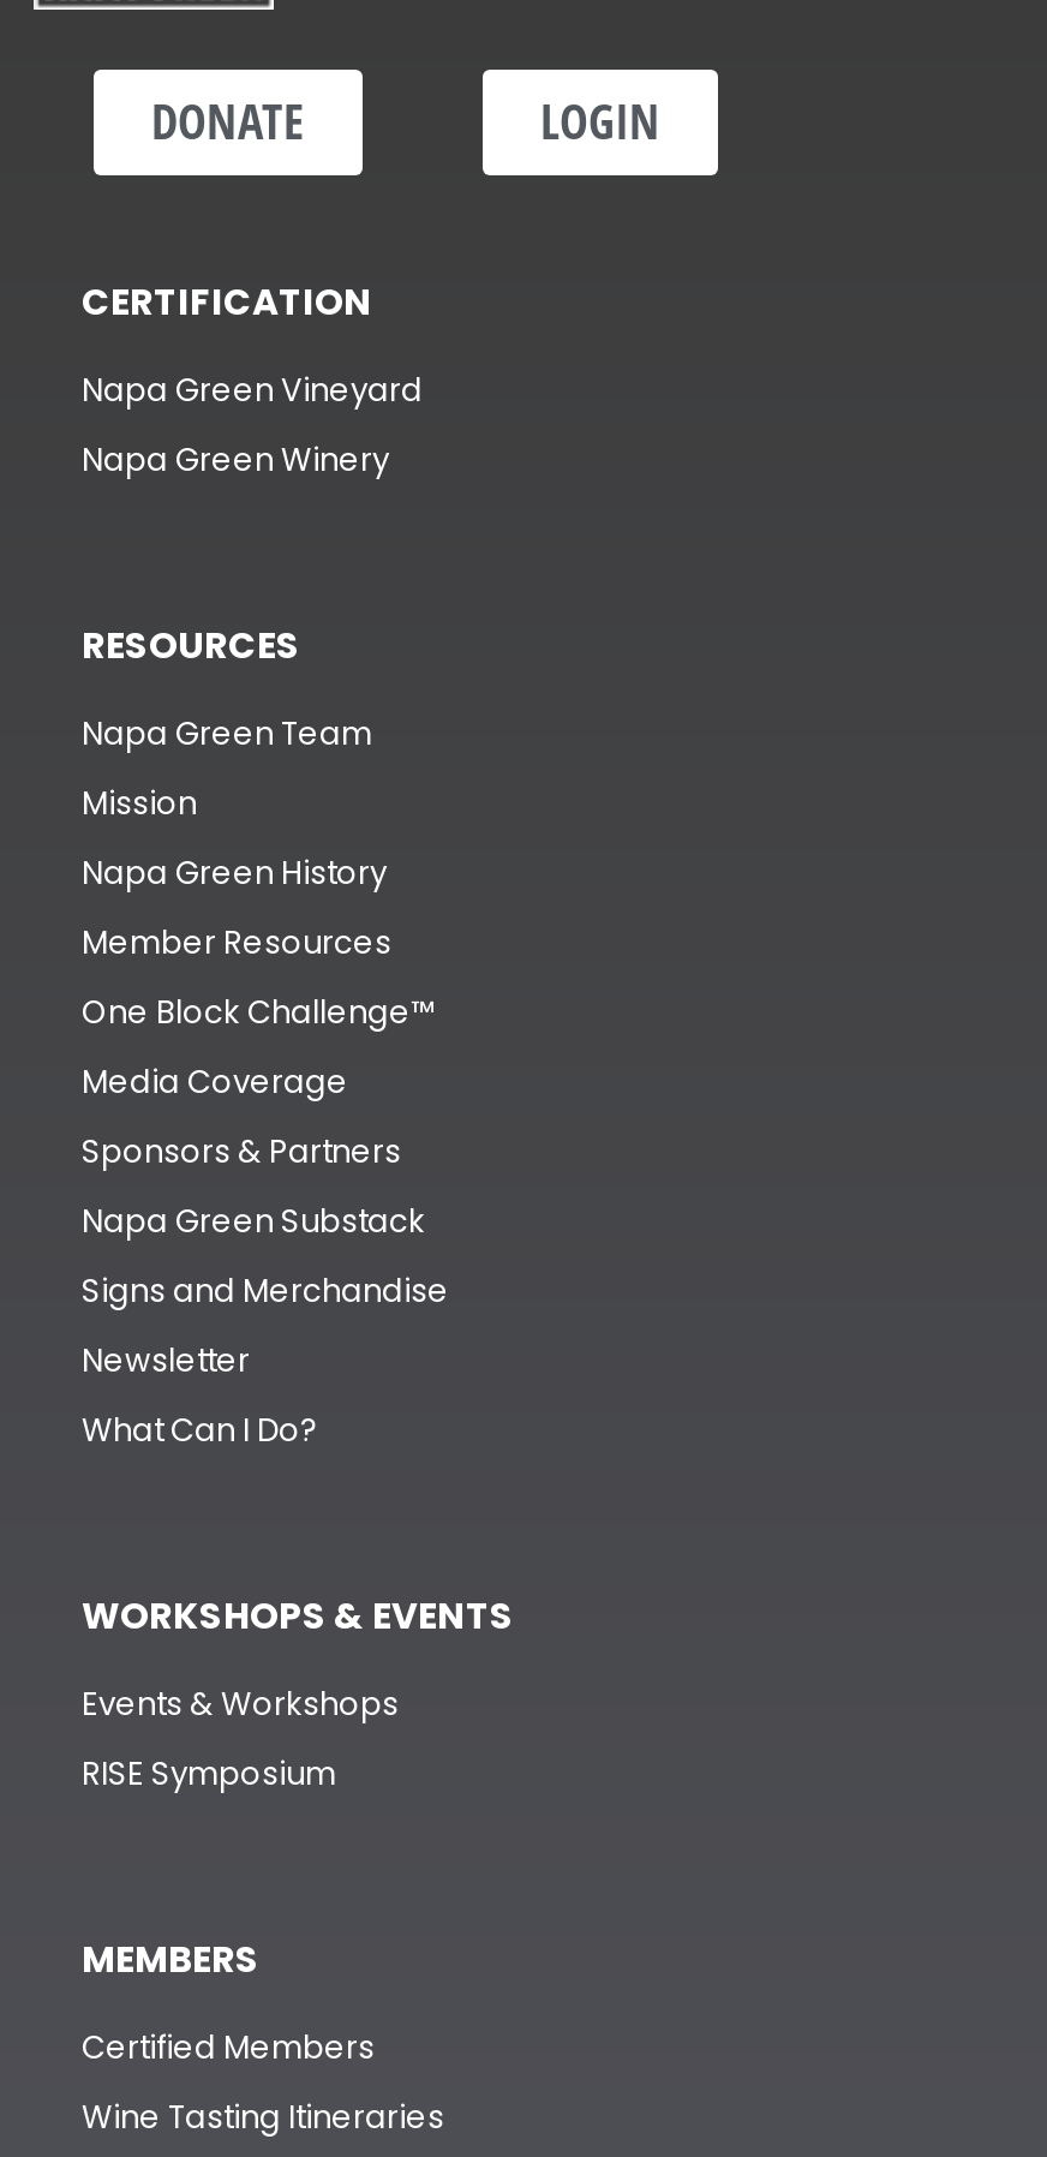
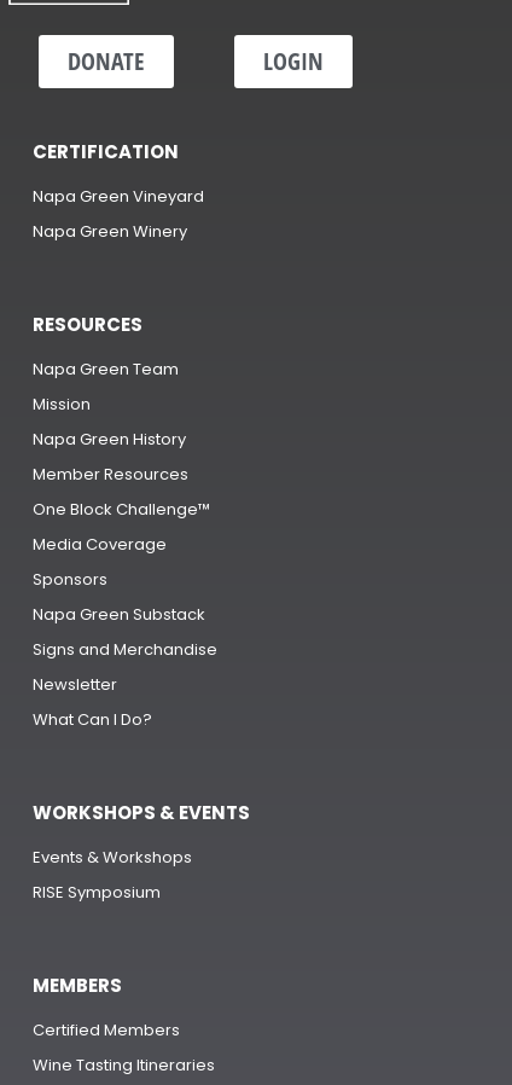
- Sponsors & Partners
+ Sponsors
